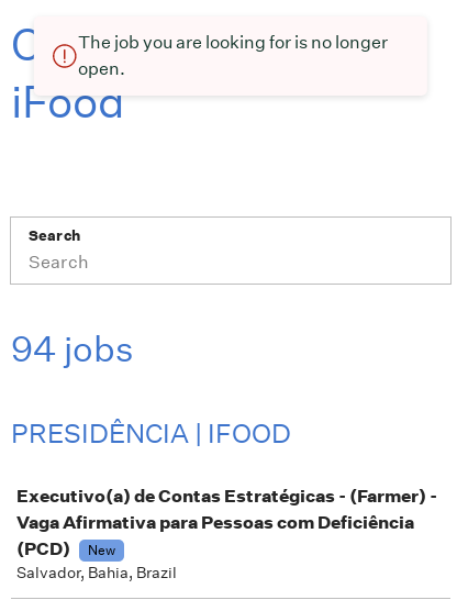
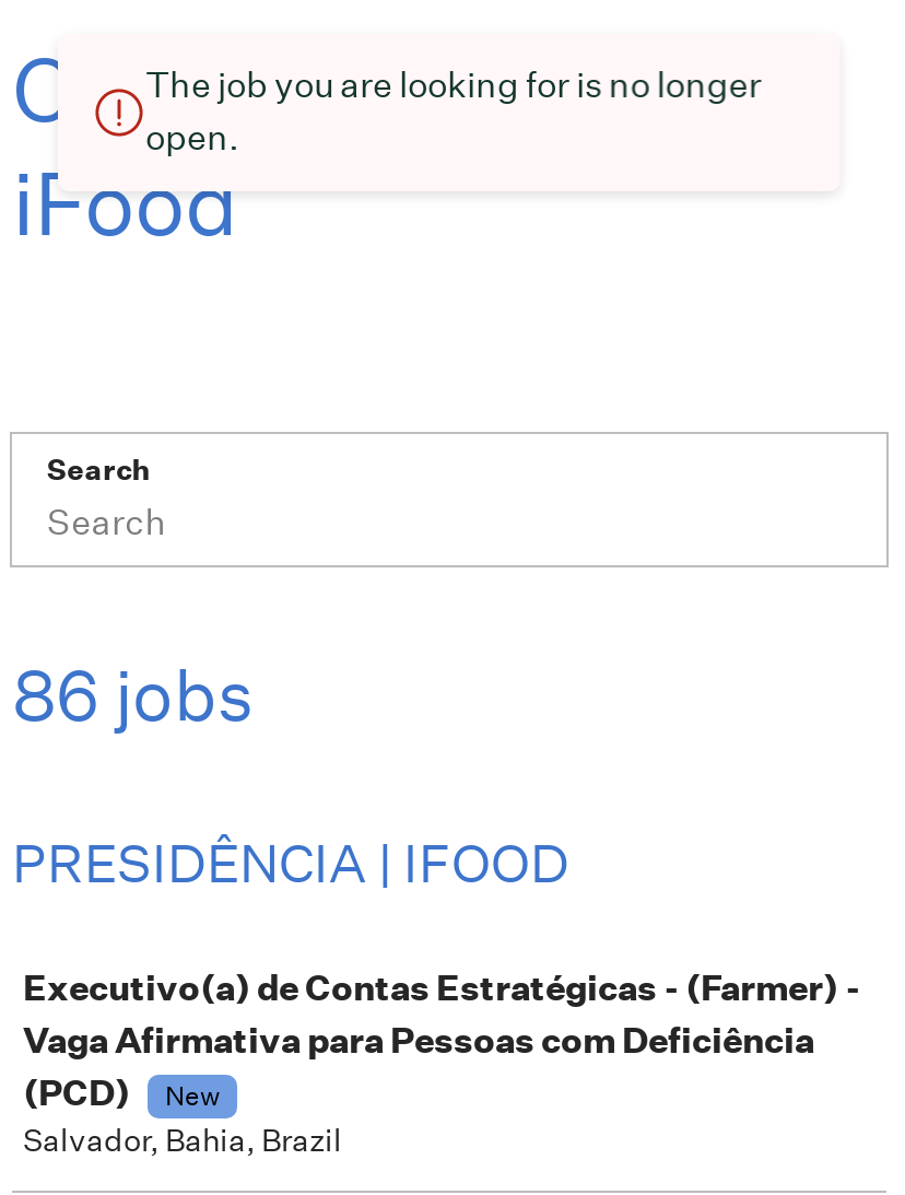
- 94 jobs
+ 86 jobs
